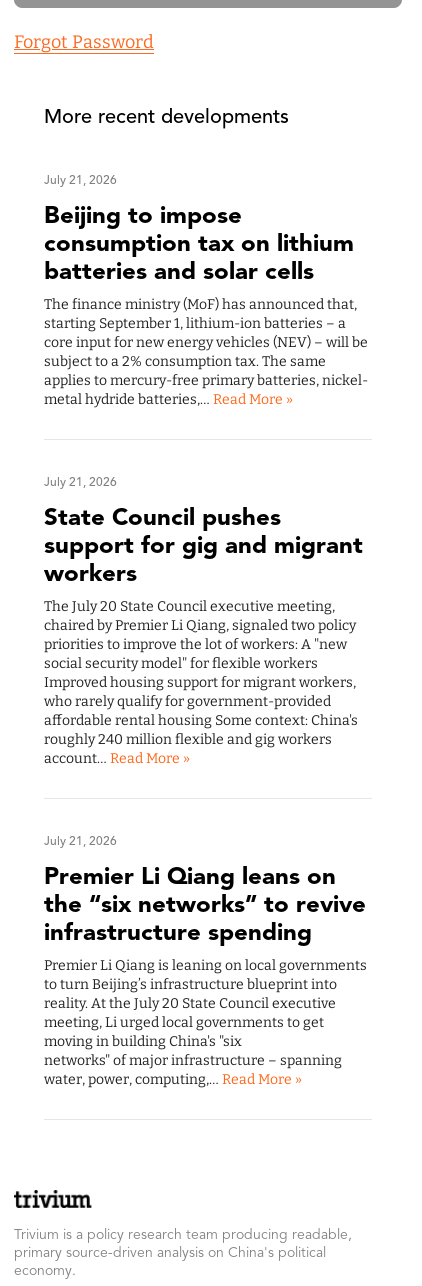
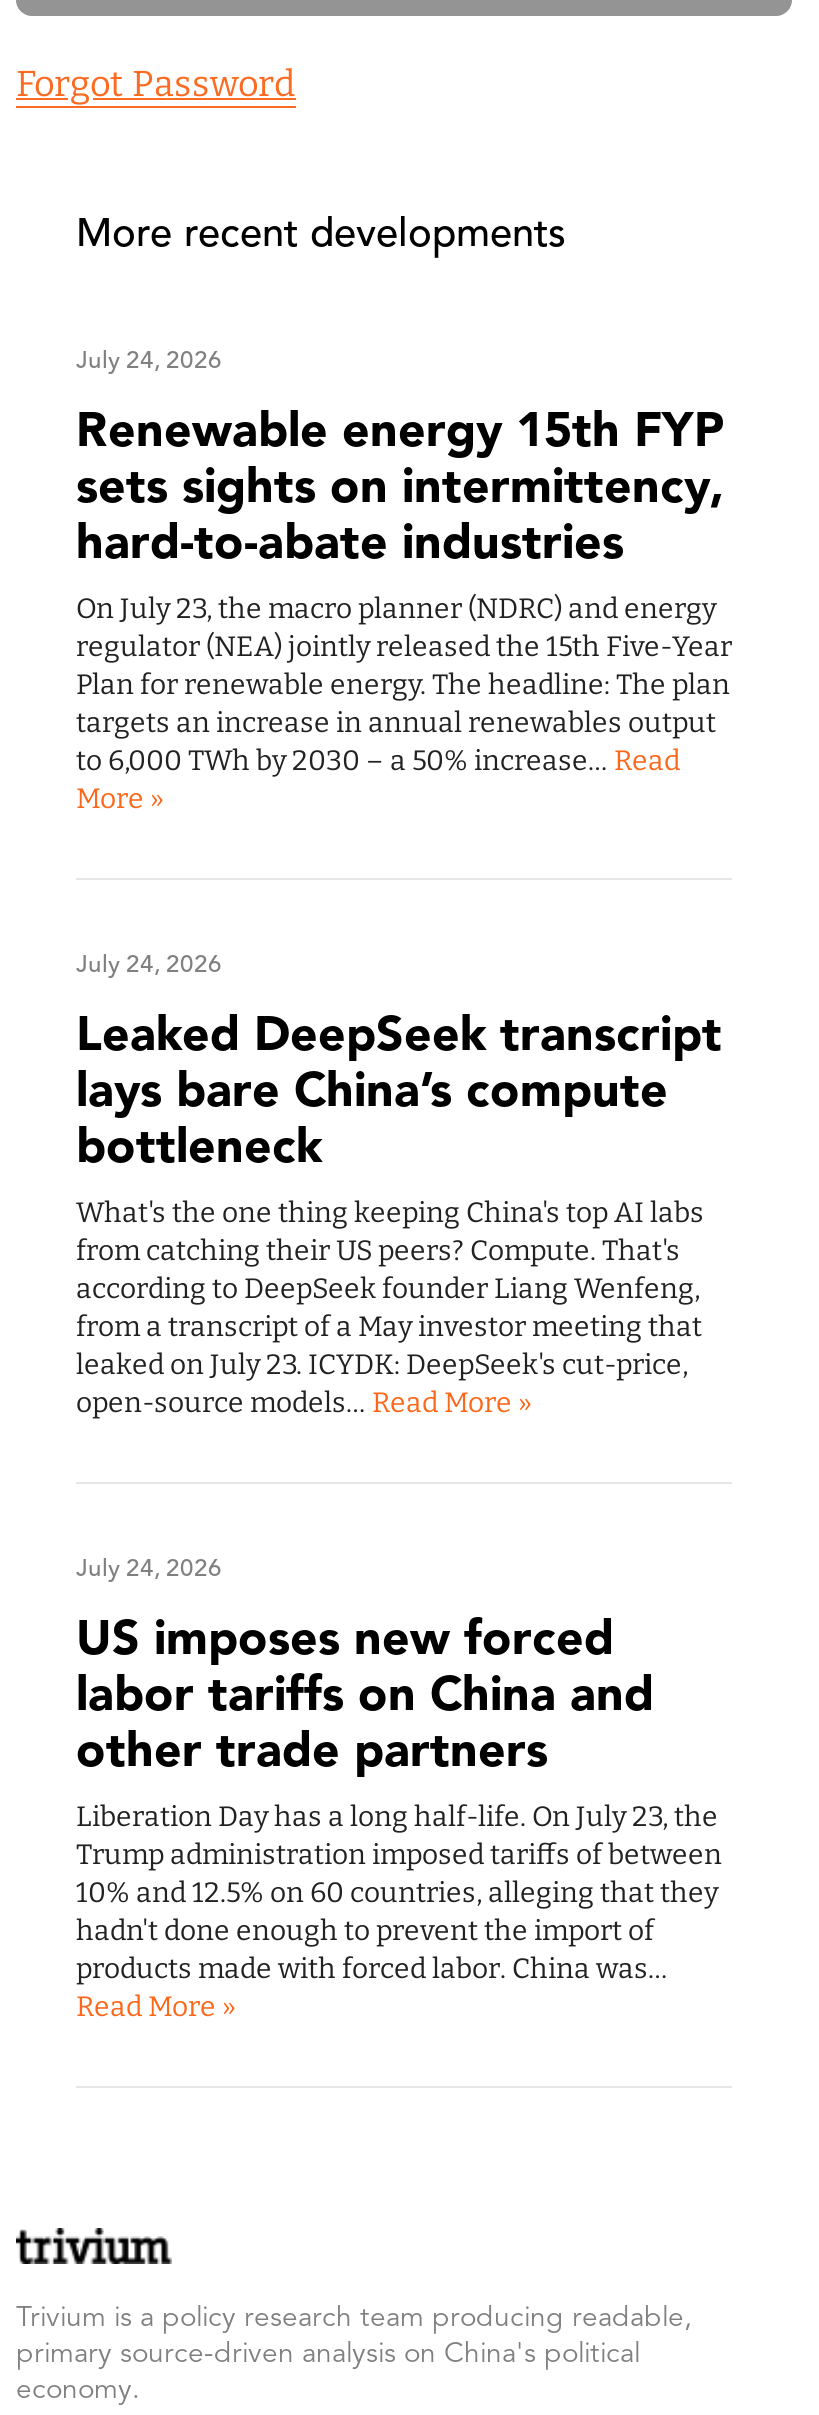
- July 21, 2026
+ July 24, 2026

- Beijing to impose
- consumption tax on lithium
- batteries and solar cells
+ Renewable energy 15th FYP
+ sets sights on intermittency,
+ hard-to-abate industries

- The finance ministry (MoF) has announced that,
- starting September 1, lithium-ion batteries – a
- core input for new energy vehicles (NEV) – will be
- subject to a 2% consumption tax. The same
- applies to mercury-free primary batteries, nickel-
- metal hydride batteries,… Read More »
+ On July 23, the macro planner (NDRC) and energy
+ regulator (NEA) jointly released the 15th Five-Year
+ Plan for renewable energy. The headline: The plan
+ targets an increase in annual renewables output
+ to 6,000 TWh by 2030 – a 50% increase… Read
+ More »

- July 21, 2026
+ July 24, 2026

- State Council pushes
- support for gig and migrant
- workers
+ Leaked DeepSeek transcript
+ lays bare China’s compute
+ bottleneck

- The July 20 State Council executive meeting,
- chaired by Premier Li Qiang, signaled two policy
- priorities to improve the lot of workers: A "new
- social security model" for flexible workers
- Improved housing support for migrant workers,
- who rarely qualify for government-provided
- affordable rental housing Some context: China's
- roughly 240 million flexible and gig workers
- account… Read More »
+ What's the one thing keeping China's top AI labs
+ from catching their US peers? Compute. That's
+ according to DeepSeek founder Liang Wenfeng,
+ from a transcript of a May investor meeting that
+ leaked on July 23. ICYDK: DeepSeek's cut-price,
+ open-source models… Read More »

- July 21, 2026
+ July 24, 2026

- Premier Li Qiang leans on
- the “six networks” to revive
- infrastructure spending
+ US imposes new forced
+ labor tariffs on China and
+ other trade partners

- Premier Li Qiang is leaning on local governments
- to turn Beijing’s infrastructure blueprint into
- reality. At the July 20 State Council executive
- meeting, Li urged local governments to get
- moving in building China's "six
- networks" of major infrastructure – spanning
- water, power, computing,… Read More »
+ Liberation Day has a long half-life. On July 23, the
+ Trump administration imposed tariffs of between
+ 10% and 12.5% on 60 countries, alleging that they
+ hadn't done enough to prevent the import of
+ products made with forced labor. China was…
+ Read More »
